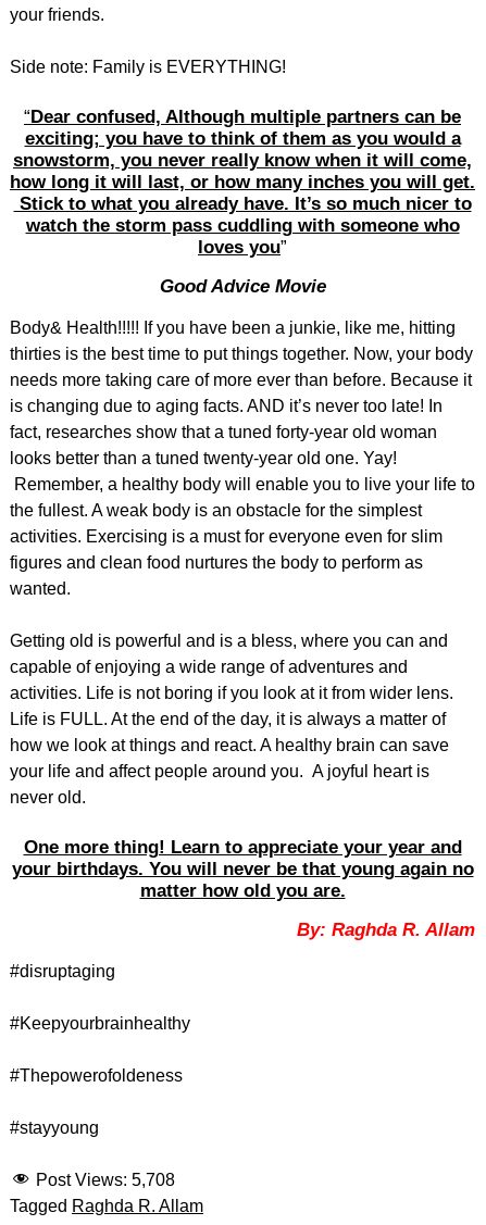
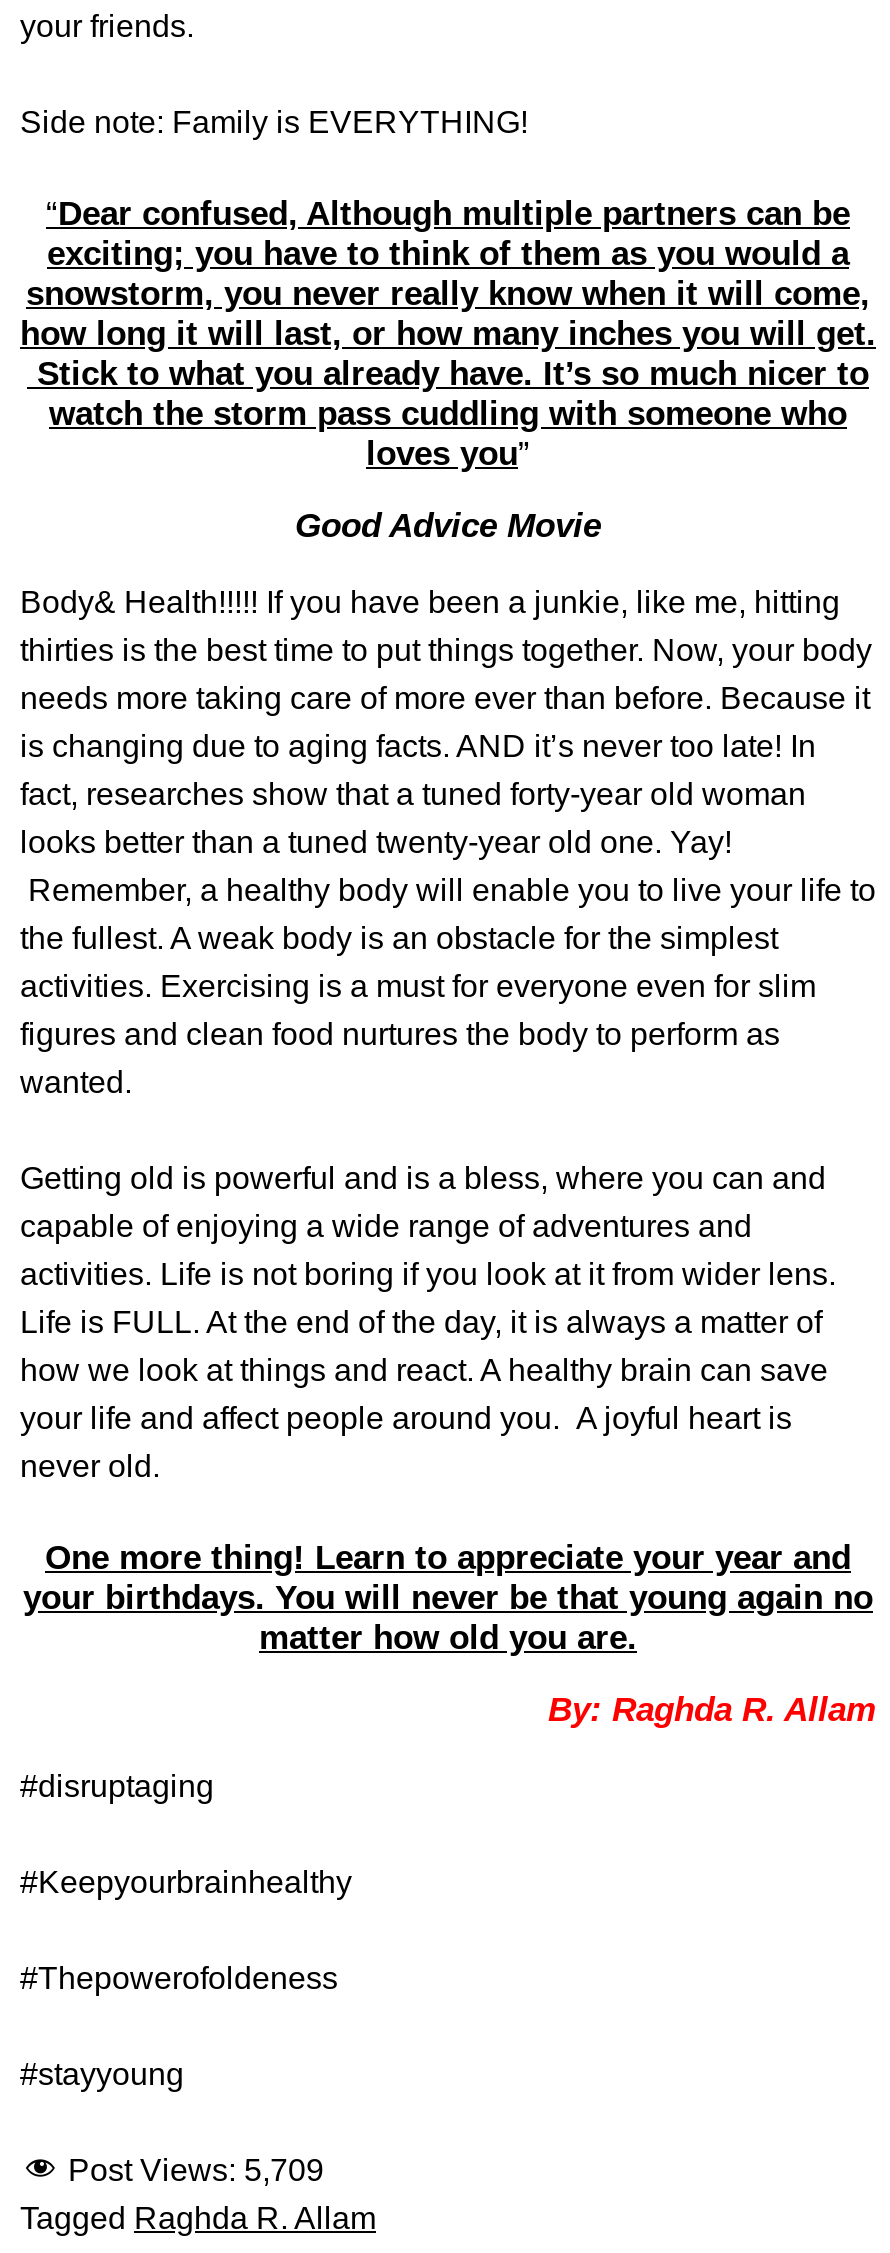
- Post Views: 5,708
+ Post Views: 5,709
